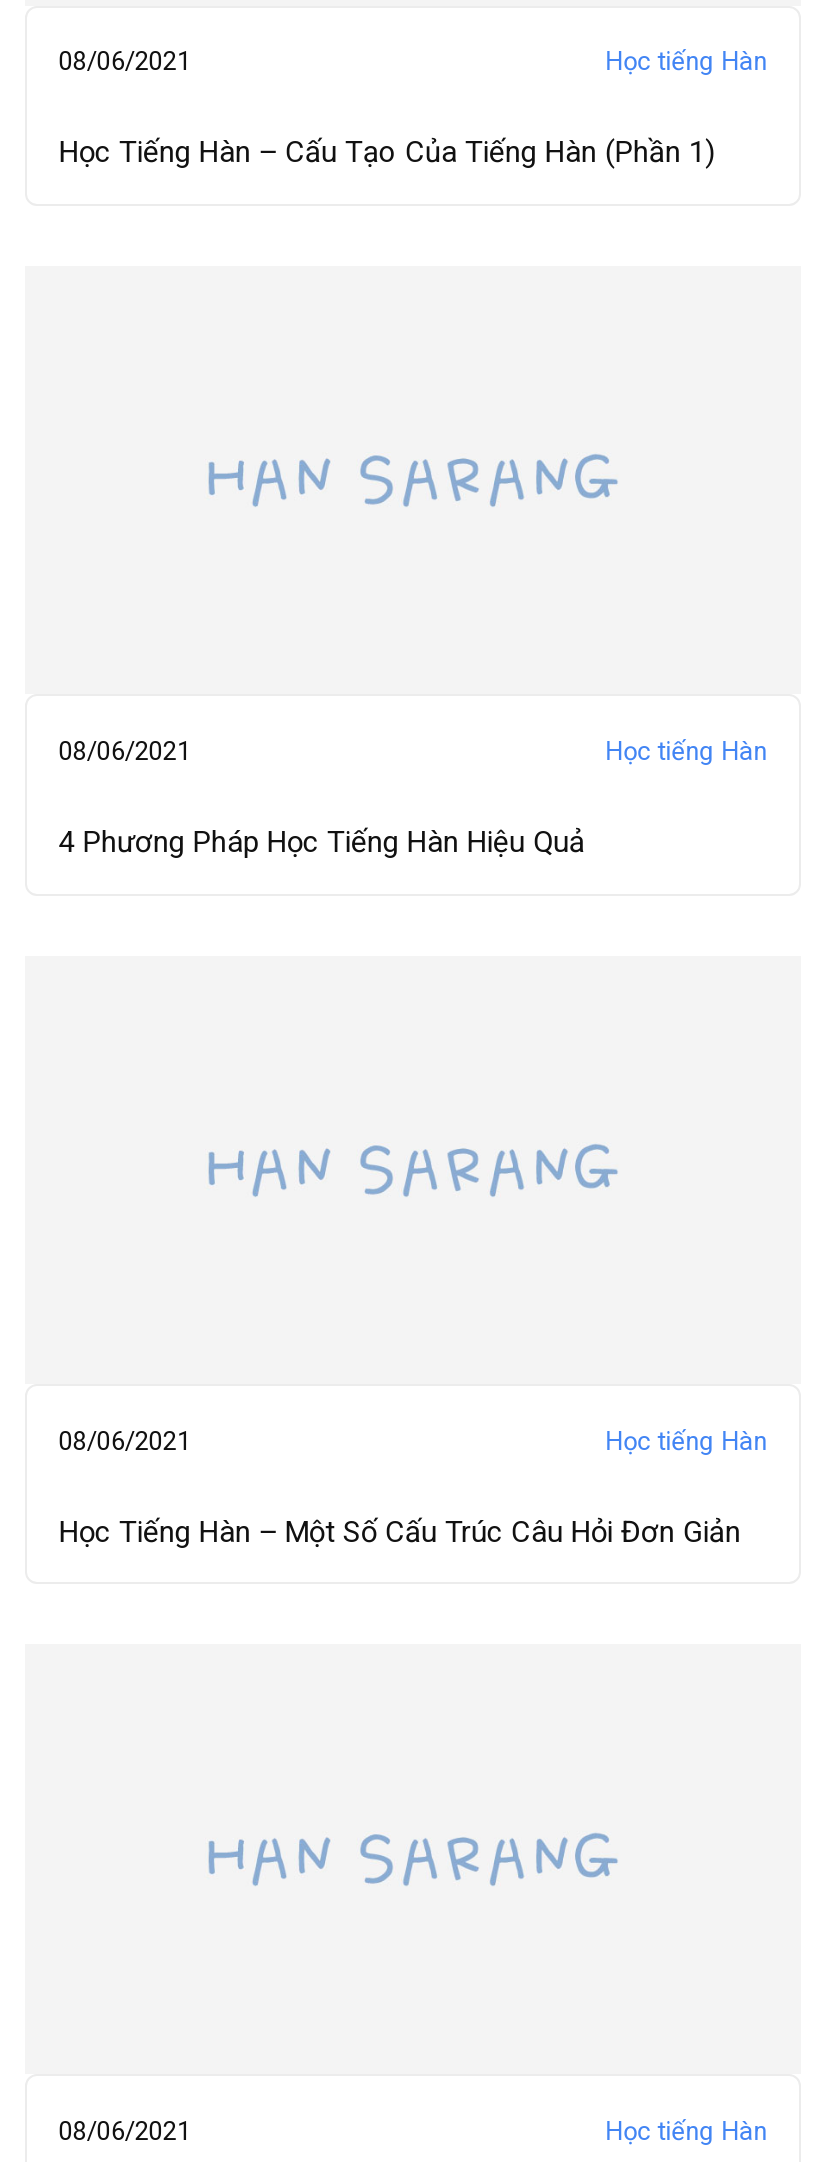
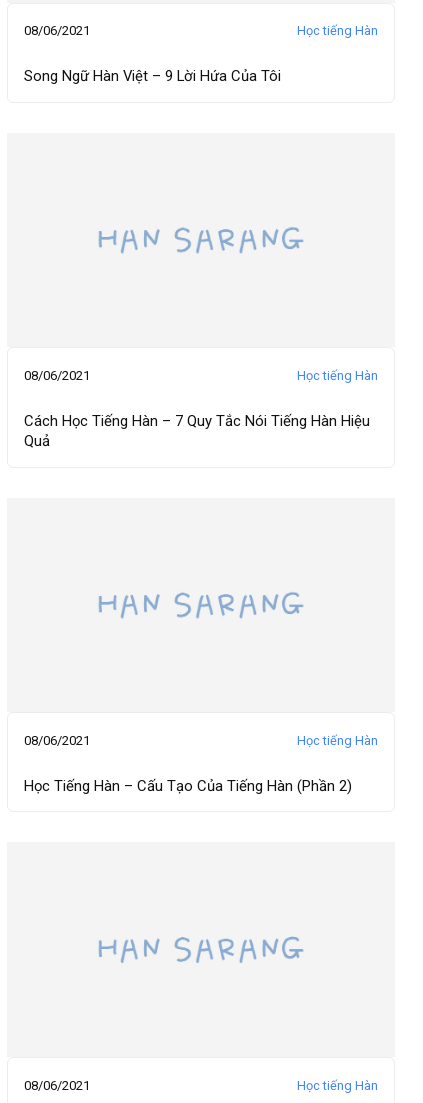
- Học Tiếng Hàn – Cấu Tạo Của Tiếng Hàn (Phần 1)
+ Song Ngữ Hàn Việt – 9 Lời Hứa Của Tôi

- 4 Phương Pháp Học Tiếng Hàn Hiệu Quả
+ Cách Học Tiếng Hàn – 7 Quy Tắc Nói Tiếng Hàn Hiệu
+ Quả

- Học Tiếng Hàn – Một Số Cấu Trúc Câu Hỏi Đơn Giản
+ Học Tiếng Hàn – Cấu Tạo Của Tiếng Hàn (Phần 2)
